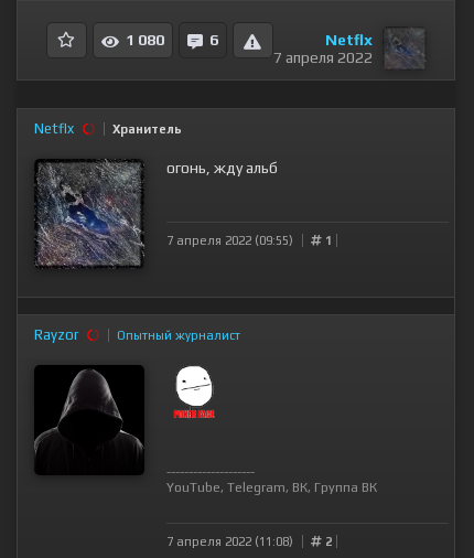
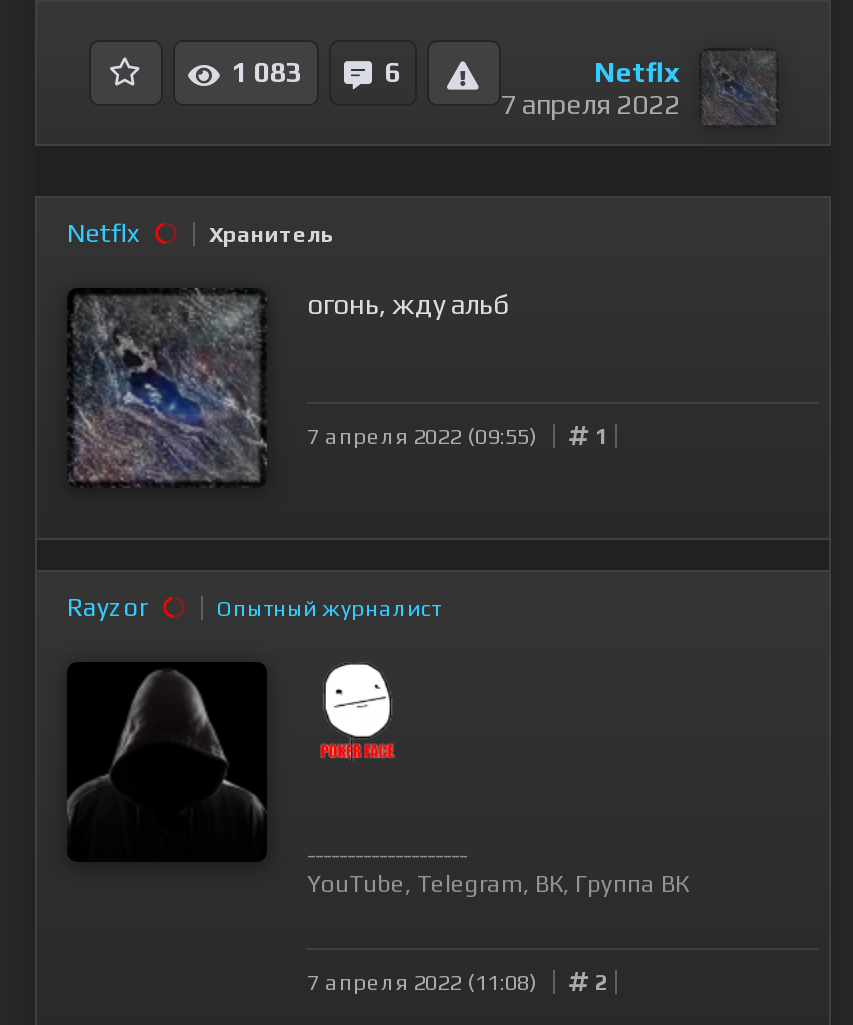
- 1 080
+ 1 083
